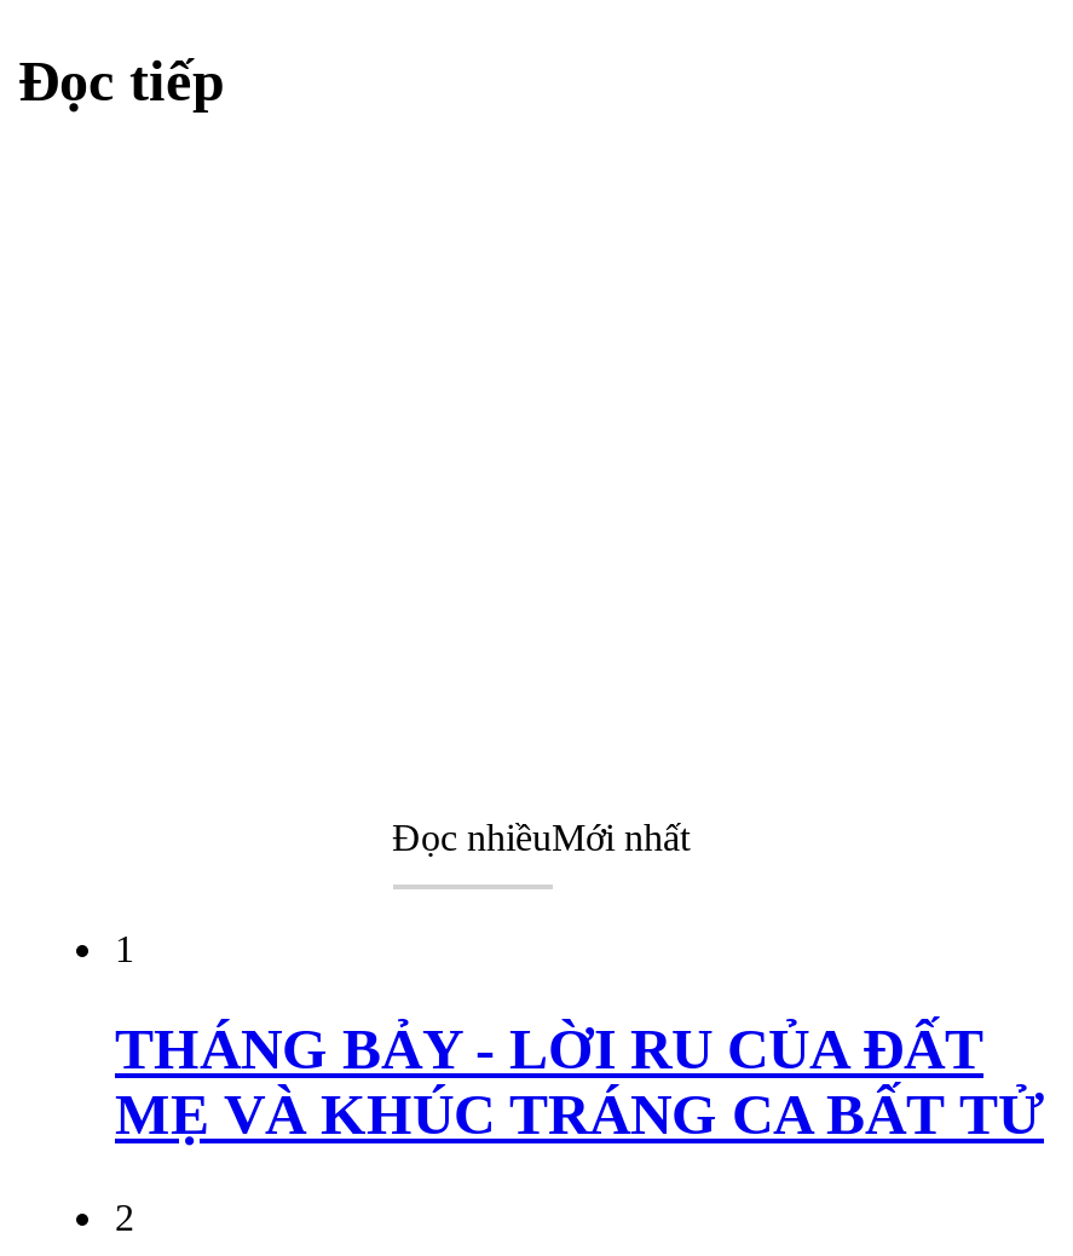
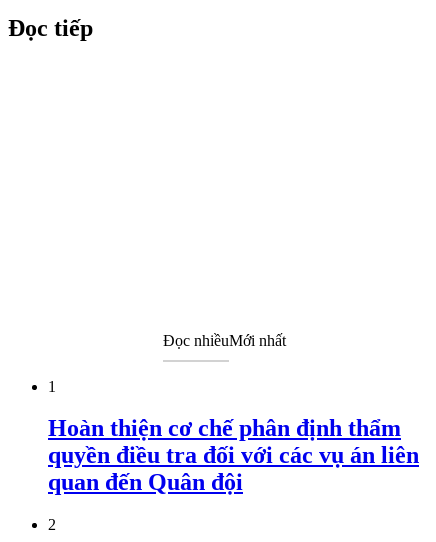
- THÁNG BẢY - LỜI RU CỦA ĐẤT
- MẸ VÀ KHÚC TRÁNG CA BẤT TỬ
+ Hoàn thiện cơ chế phân định thẩm
+ quyền điều tra đối với các vụ án liên
+ quan đến Quân đội
